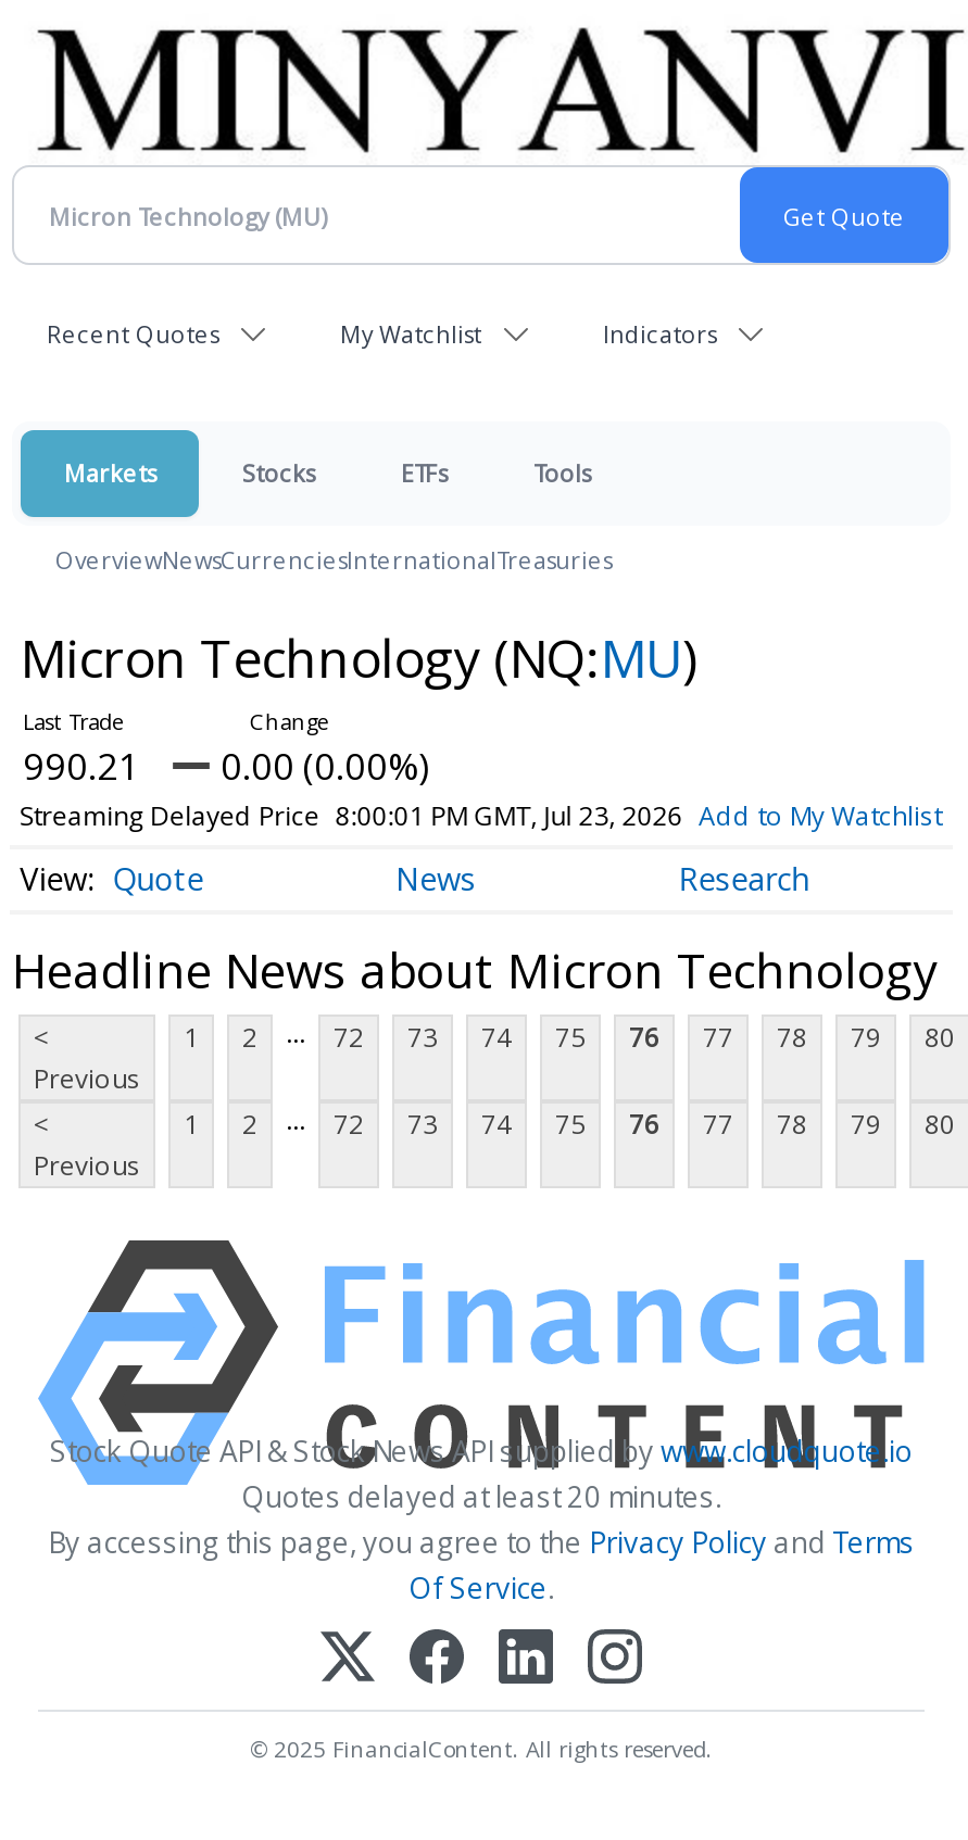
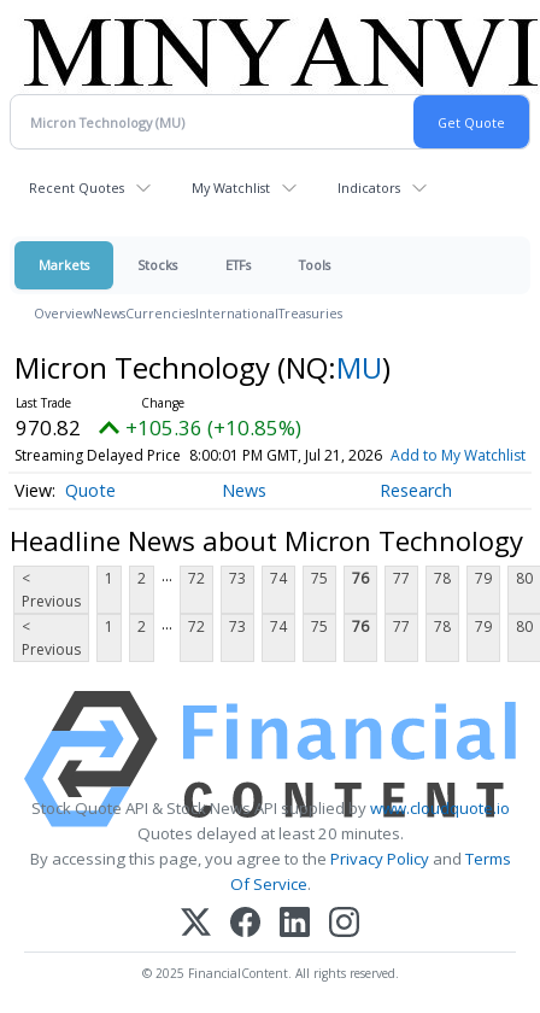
- 990.21
+ 970.82

- 0.00 (0.00%)
+ +105.36 (+10.85%)

- Streaming Delayed Price 8:00:01 PM GMT, Jul 23, 2026 Add to My Watchlist
+ Streaming Delayed Price 8:00:01 PM GMT, Jul 21, 2026 Add to My Watchlist
